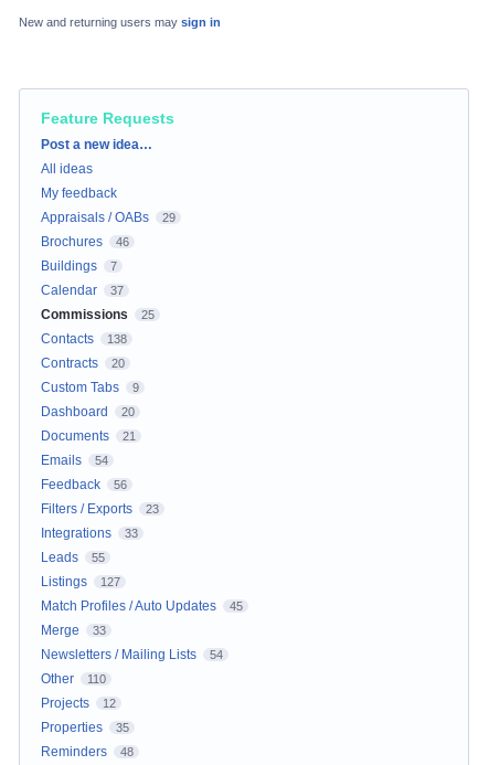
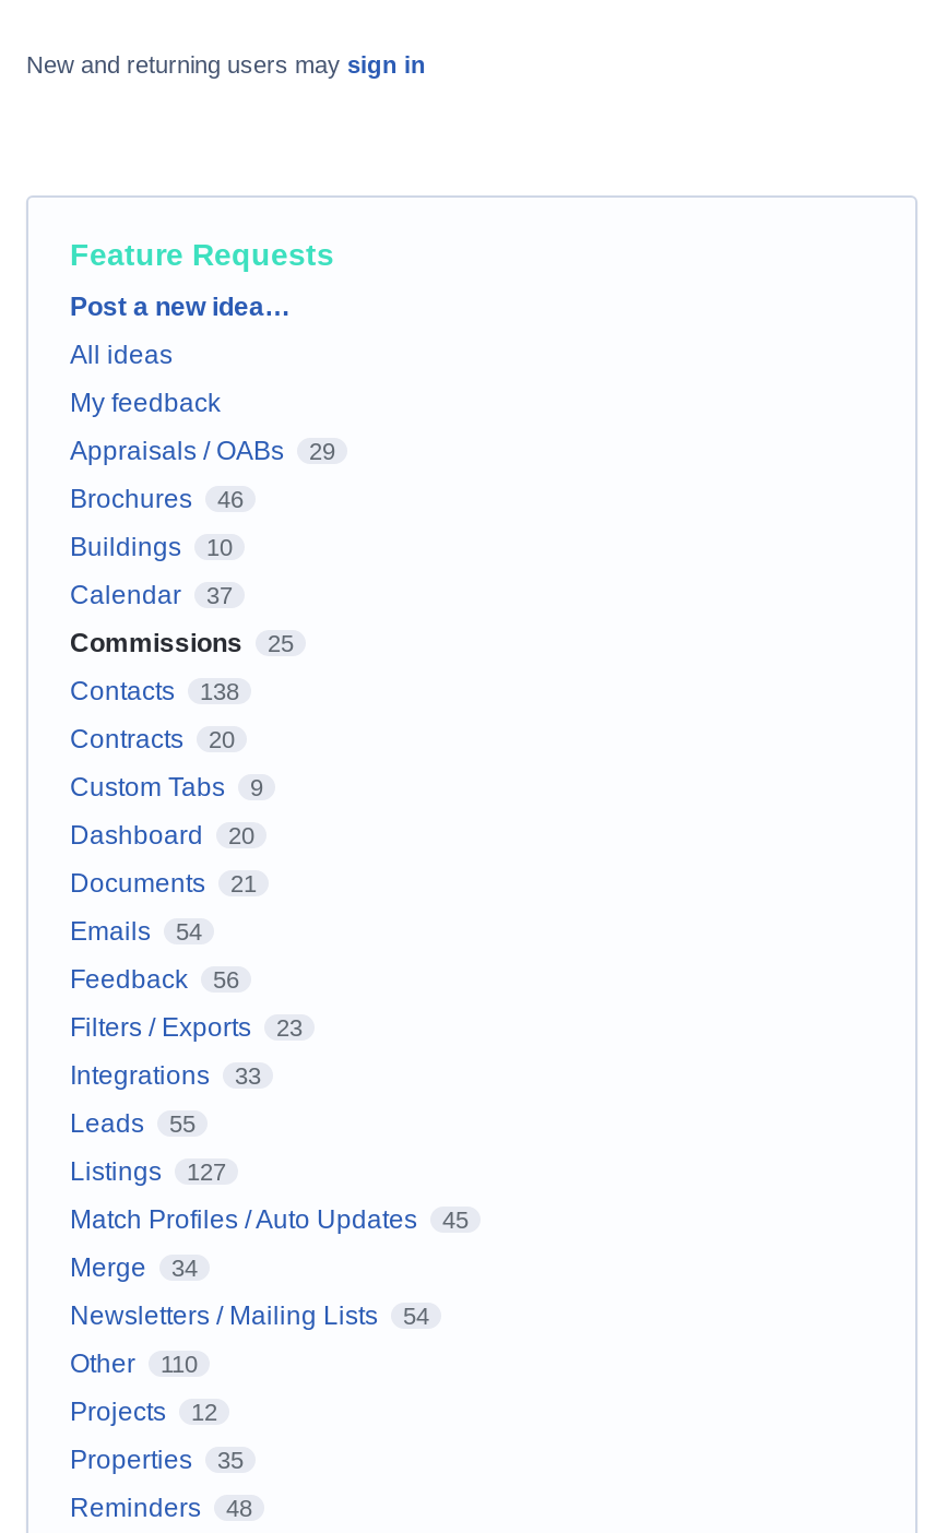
- Buildings 7
+ Buildings 10

- Merge 33
+ Merge 34
